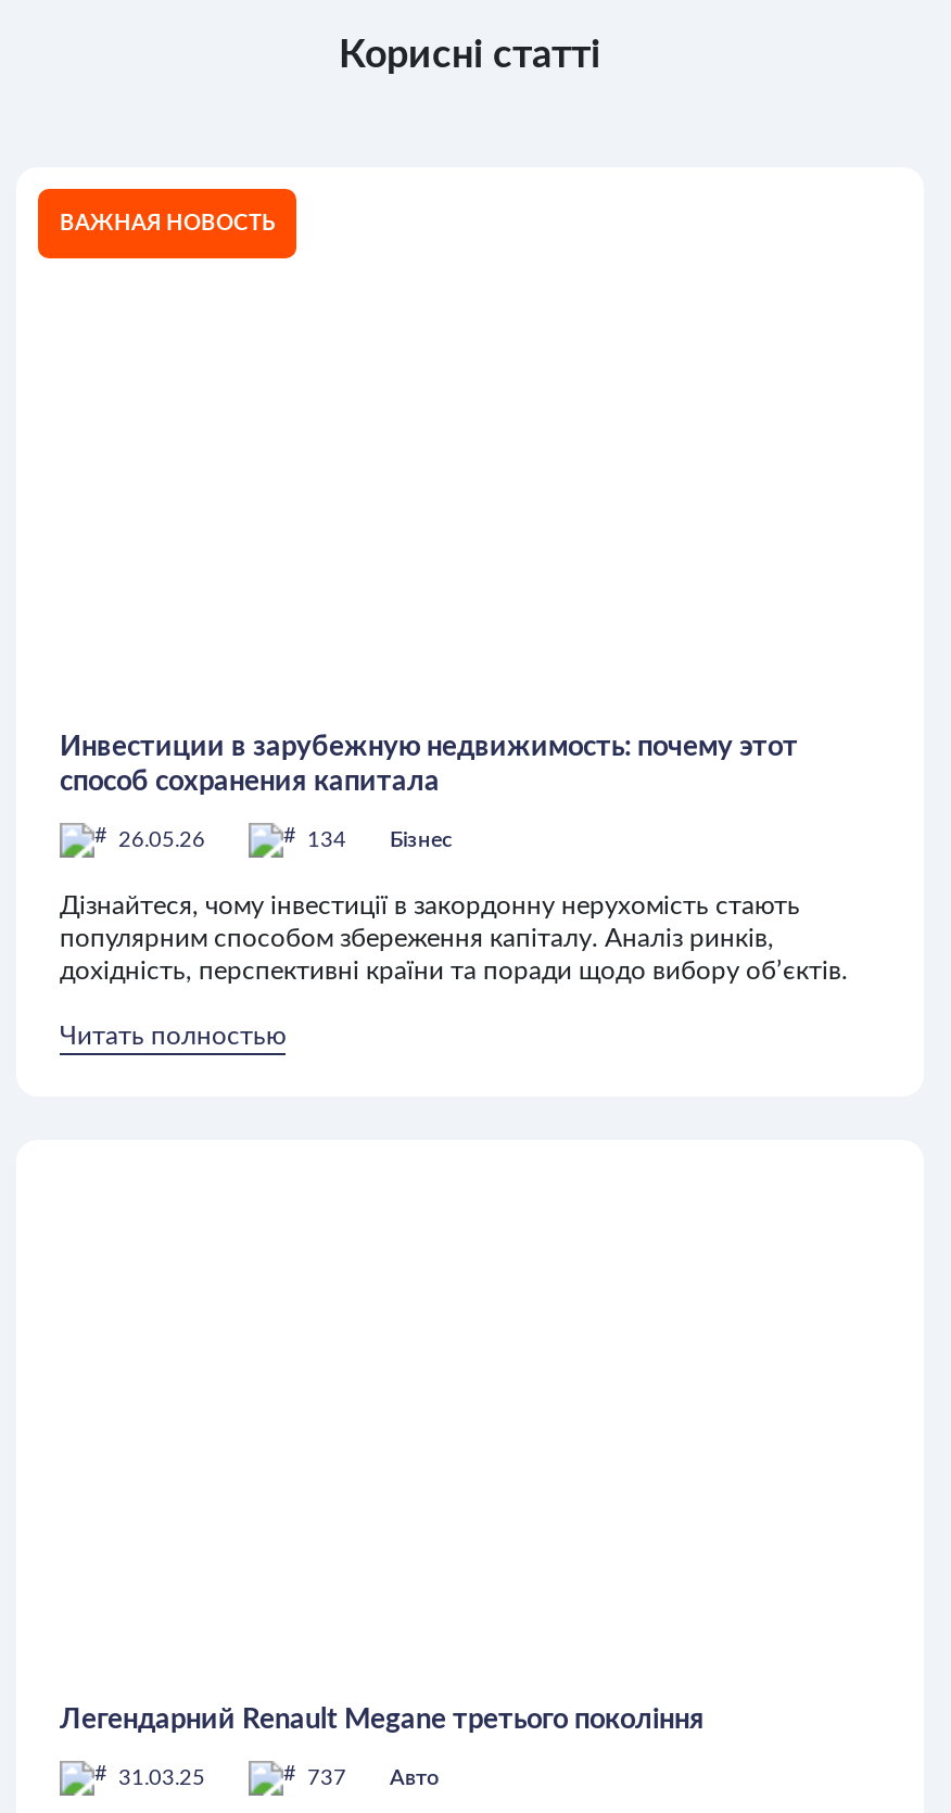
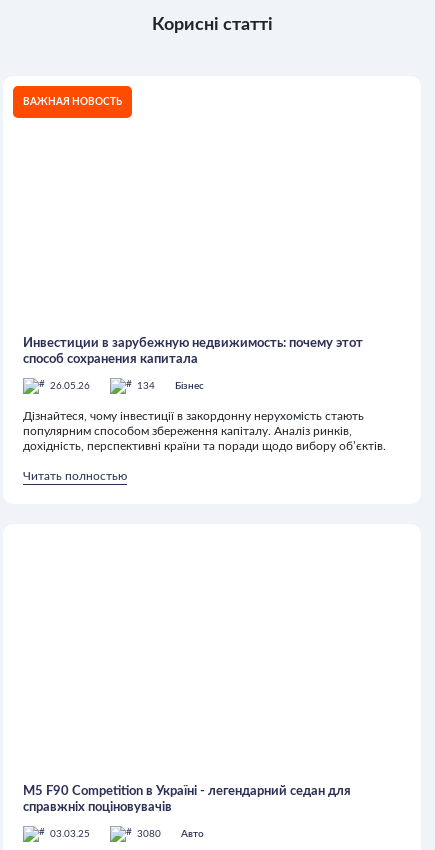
- Легендарний Renault Megane третього покоління
+ M5 F90 Competition в Україні - легендарний седан для
+ справжніх поціновувачів

- 31.03.25
- 737
+ 03.03.25
+ 3080
